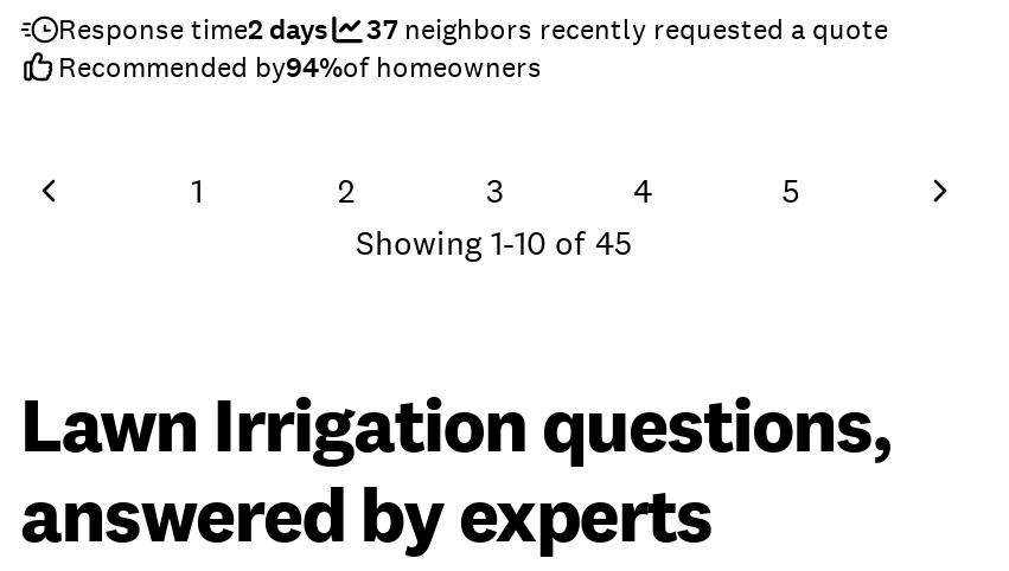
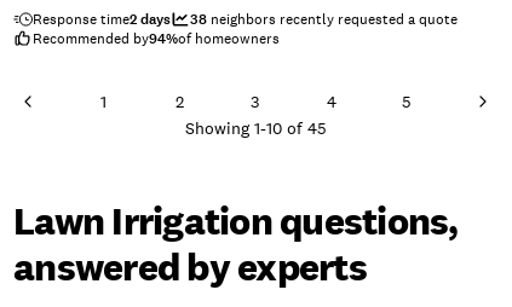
- 37 neighbors recently requested a quote
+ 38 neighbors recently requested a quote
